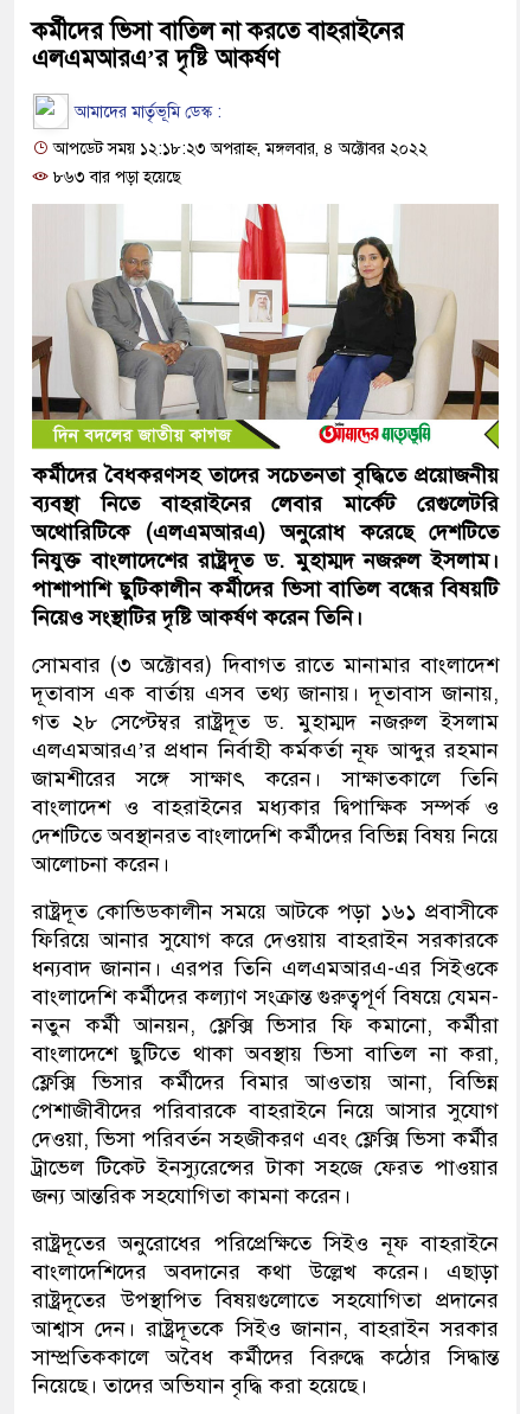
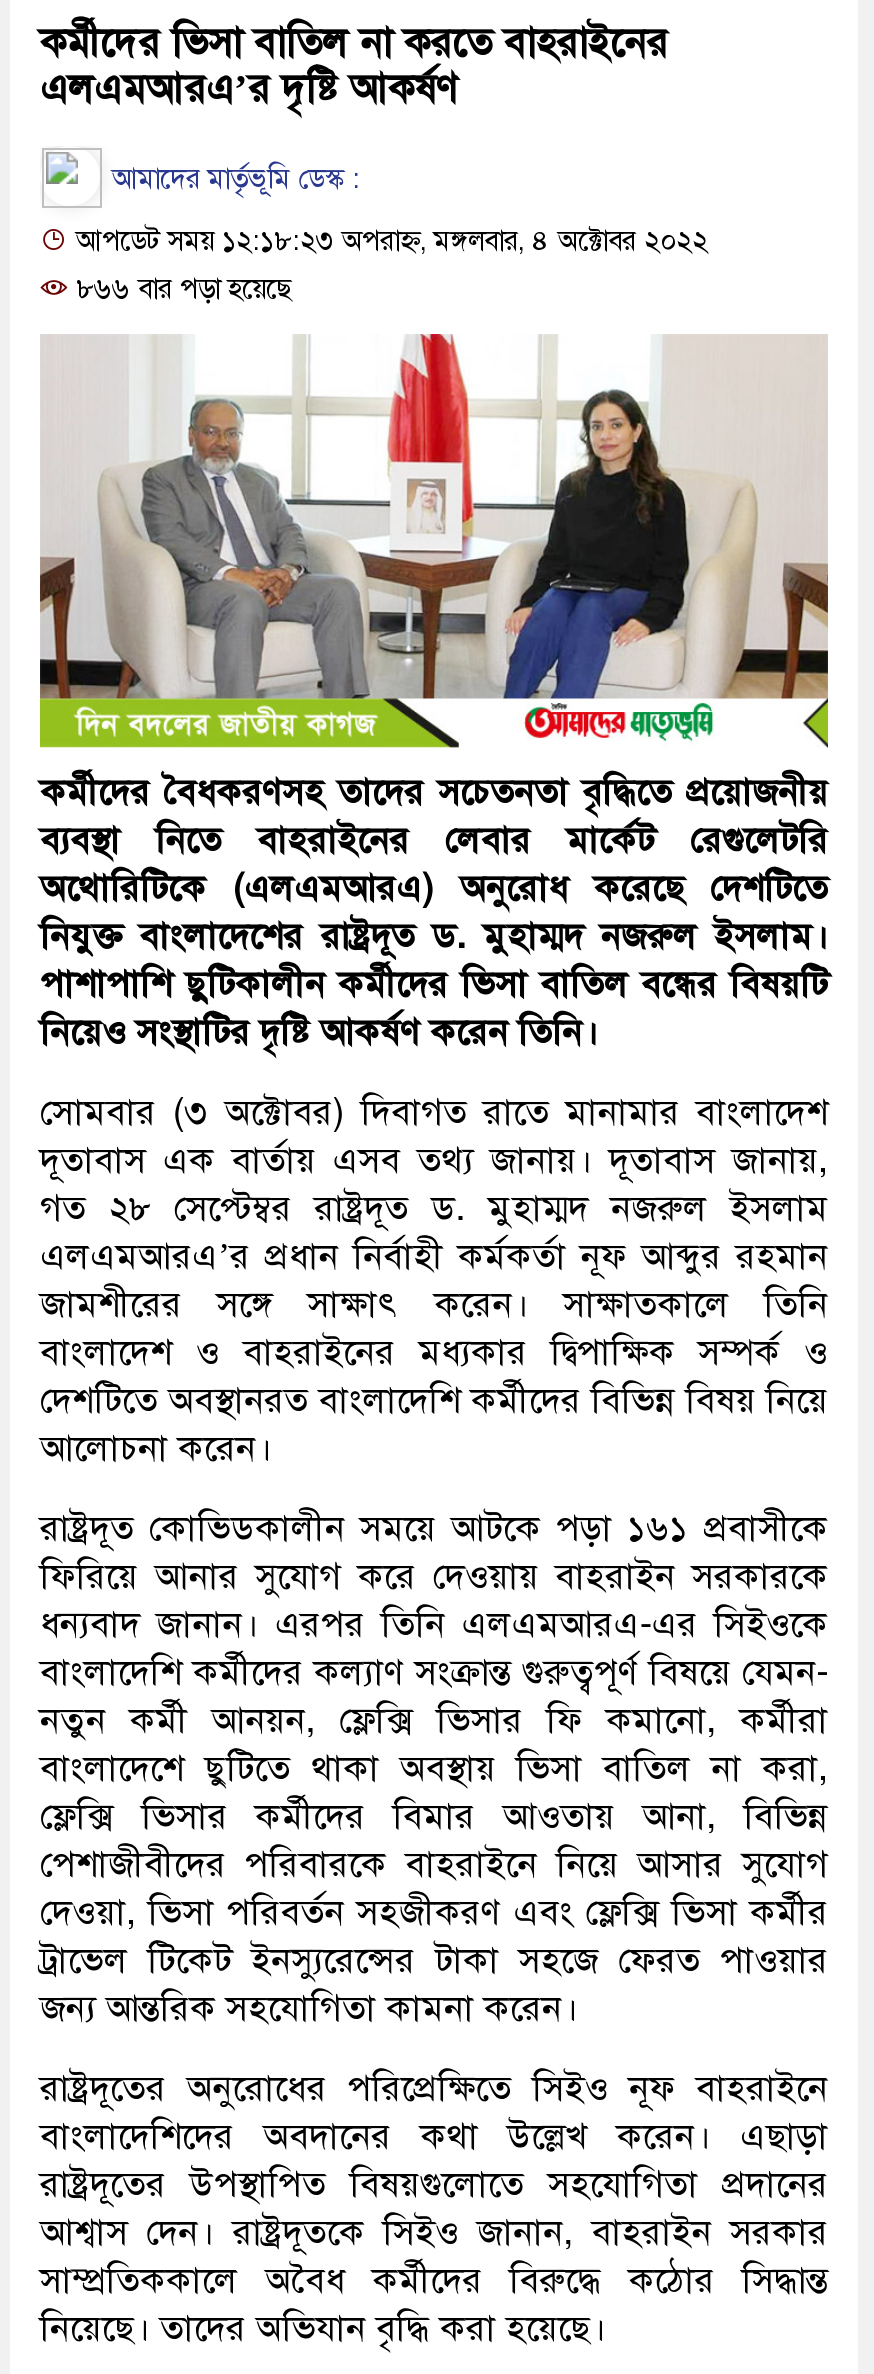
- ৮৬৩ বার পড়া হয়েছে
+ ৮৬৬ বার পড়া হয়েছে
